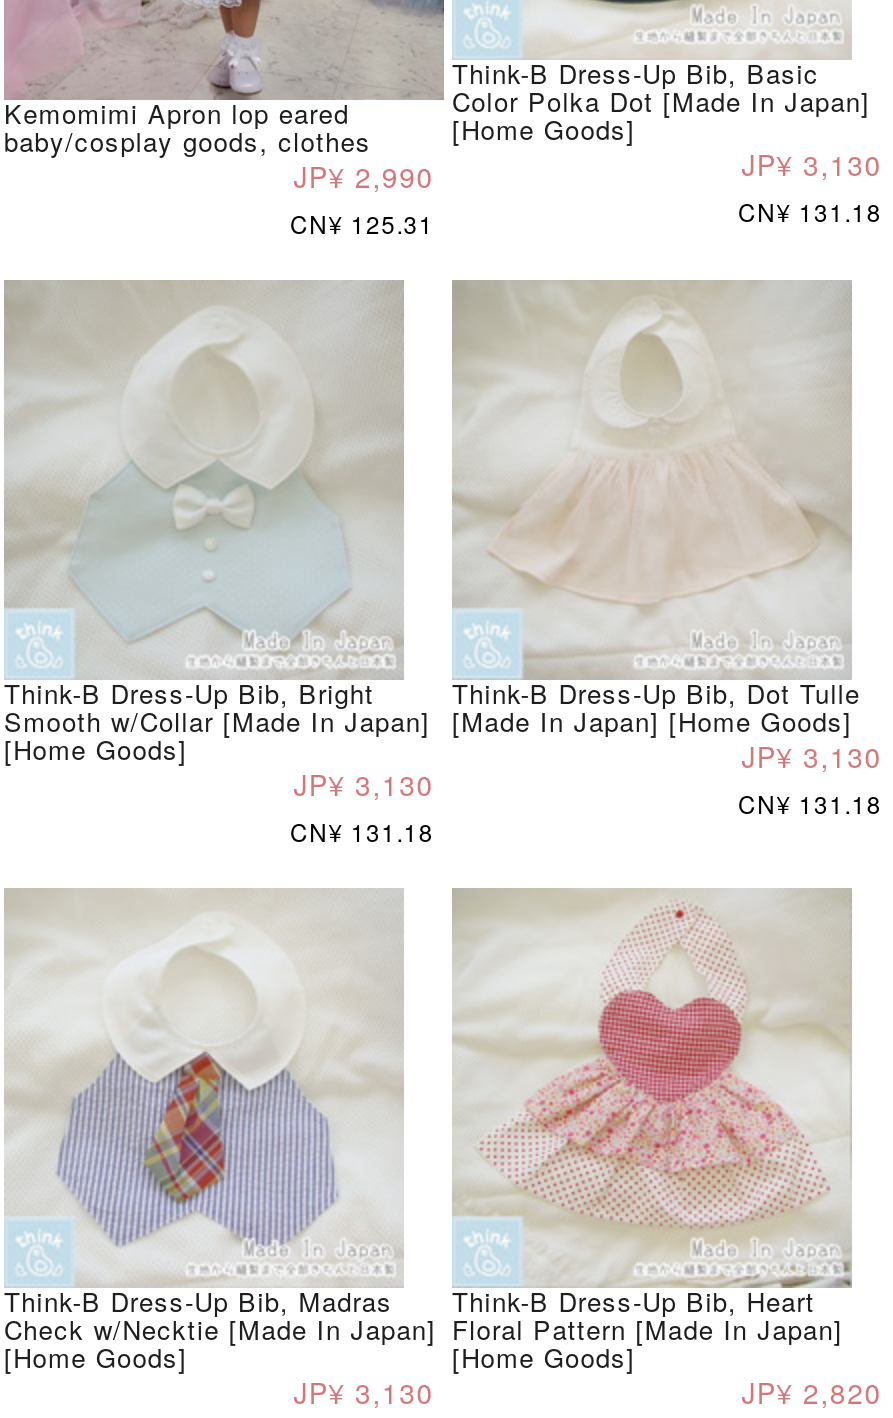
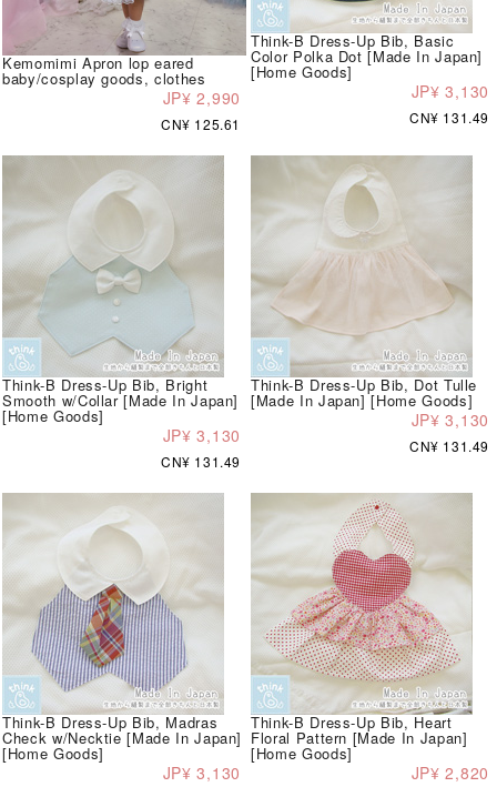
- CN¥ 131.18
+ CN¥ 131.49

- CN¥ 125.31
+ CN¥ 125.61

- CN¥ 131.18
+ CN¥ 131.49

- CN¥ 131.18
+ CN¥ 131.49
